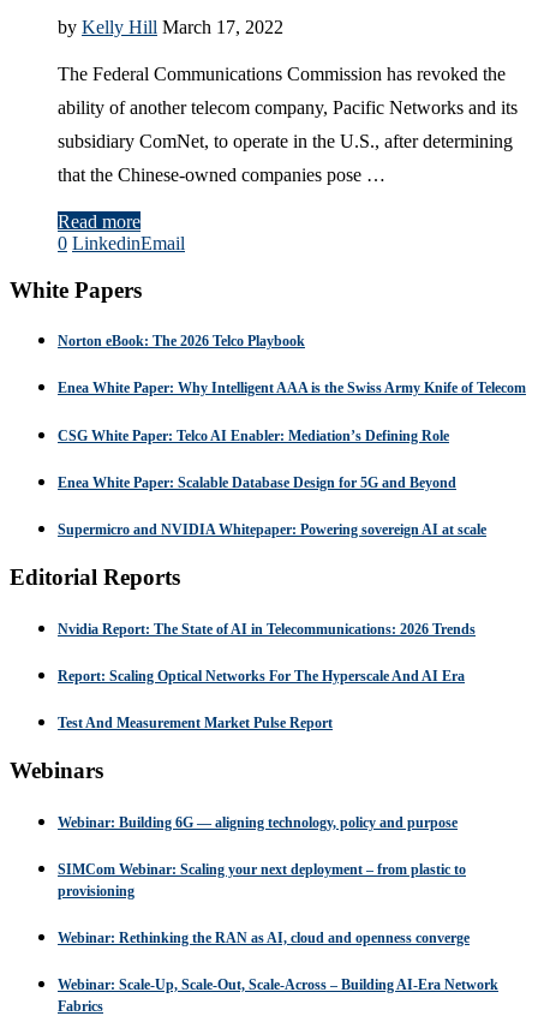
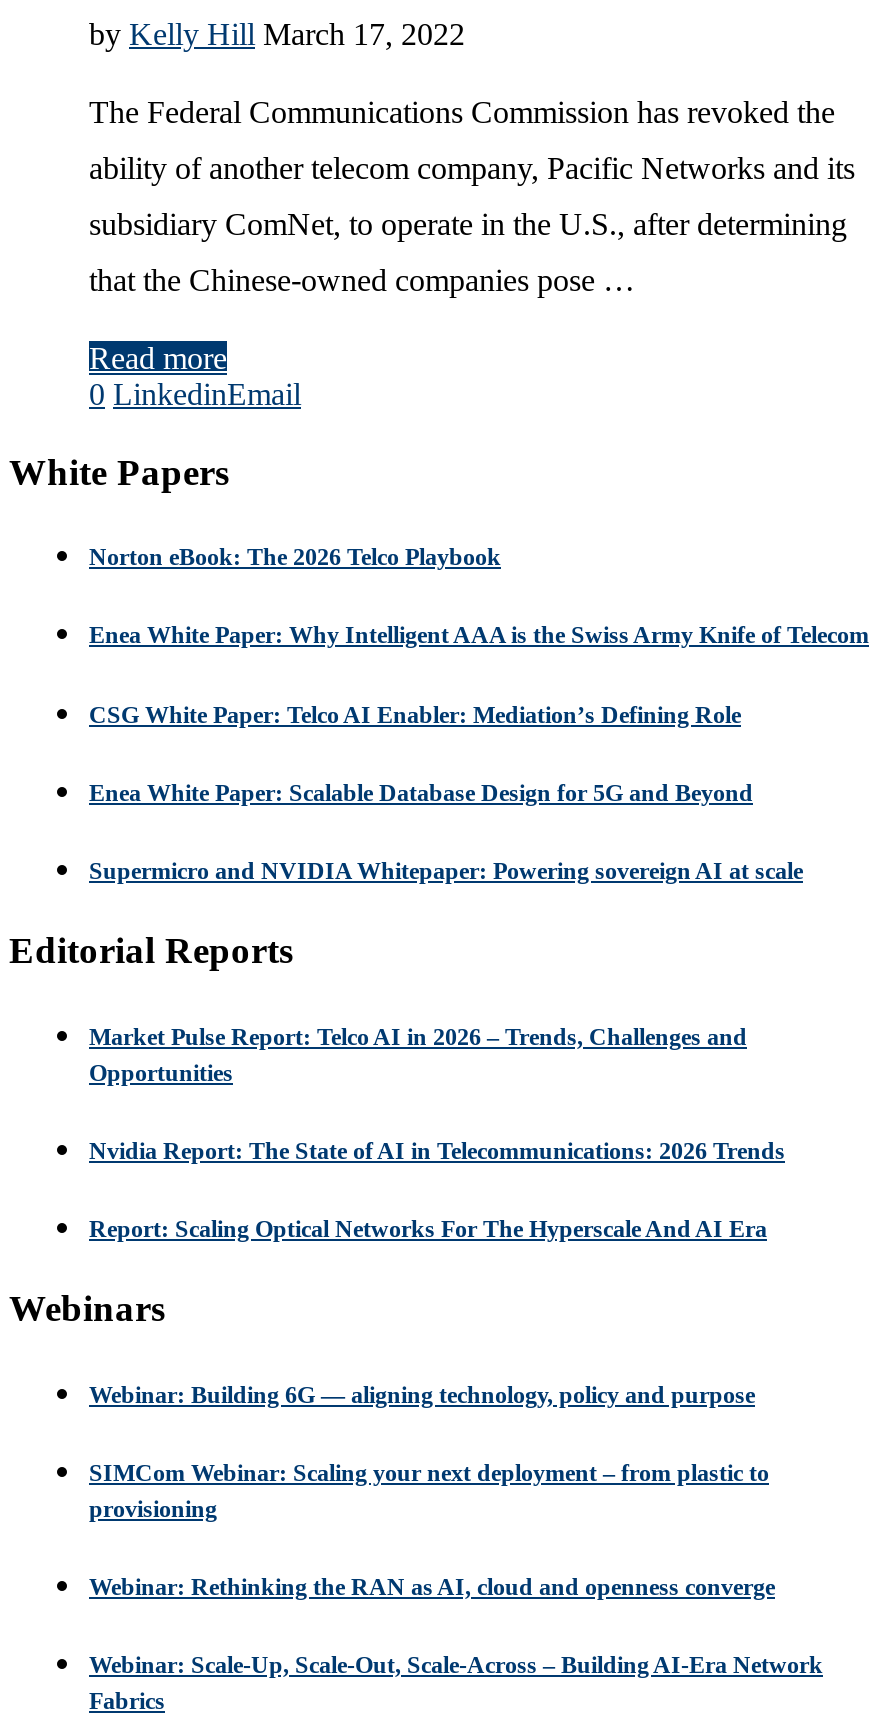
+ Market Pulse Report: Telco AI in 2026 – Trends, Challenges and
+ Opportunities

moved down: Nvidia Report: The State of AI in Telecommunications: 2026 Trends | Report: Scaling Optical Networks For The Hyperscale And AI Era

- Test And Measurement Market Pulse Report
